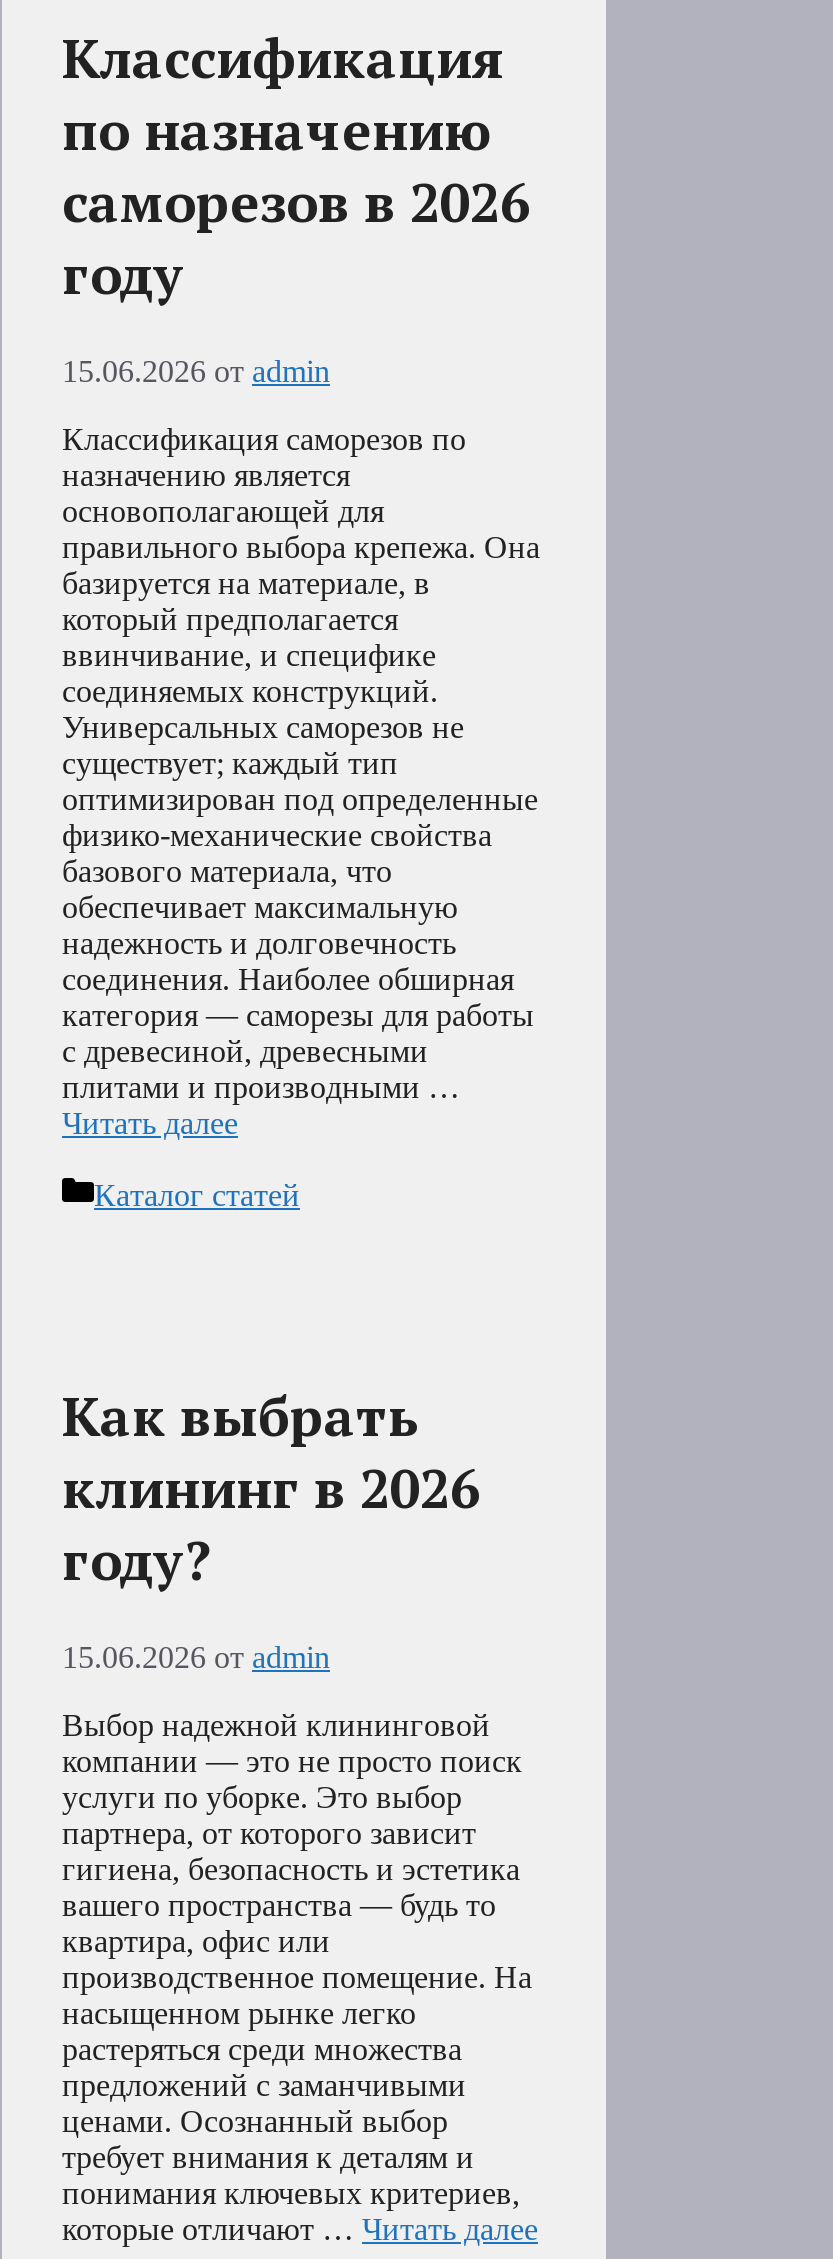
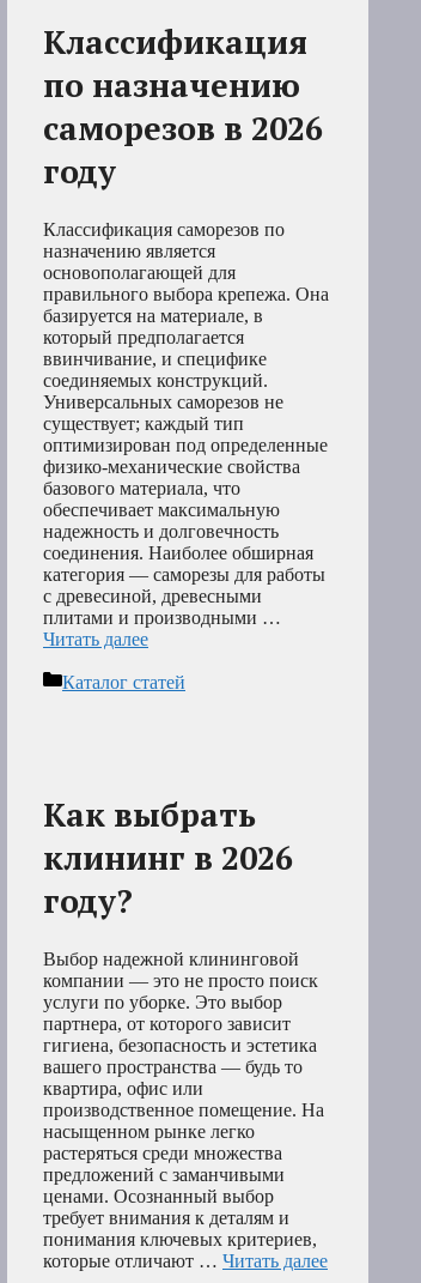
- 15.06.2026 от admin

- 15.06.2026 от admin
